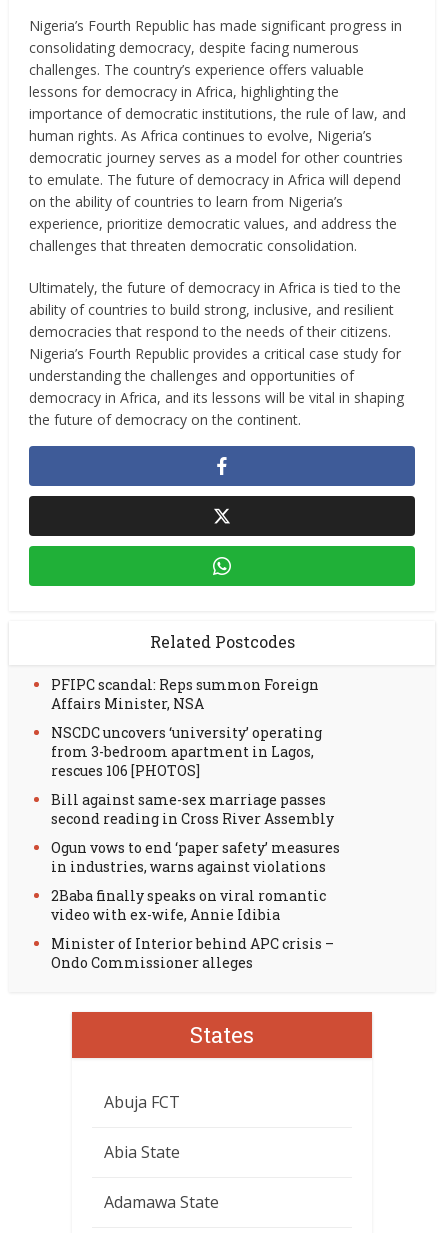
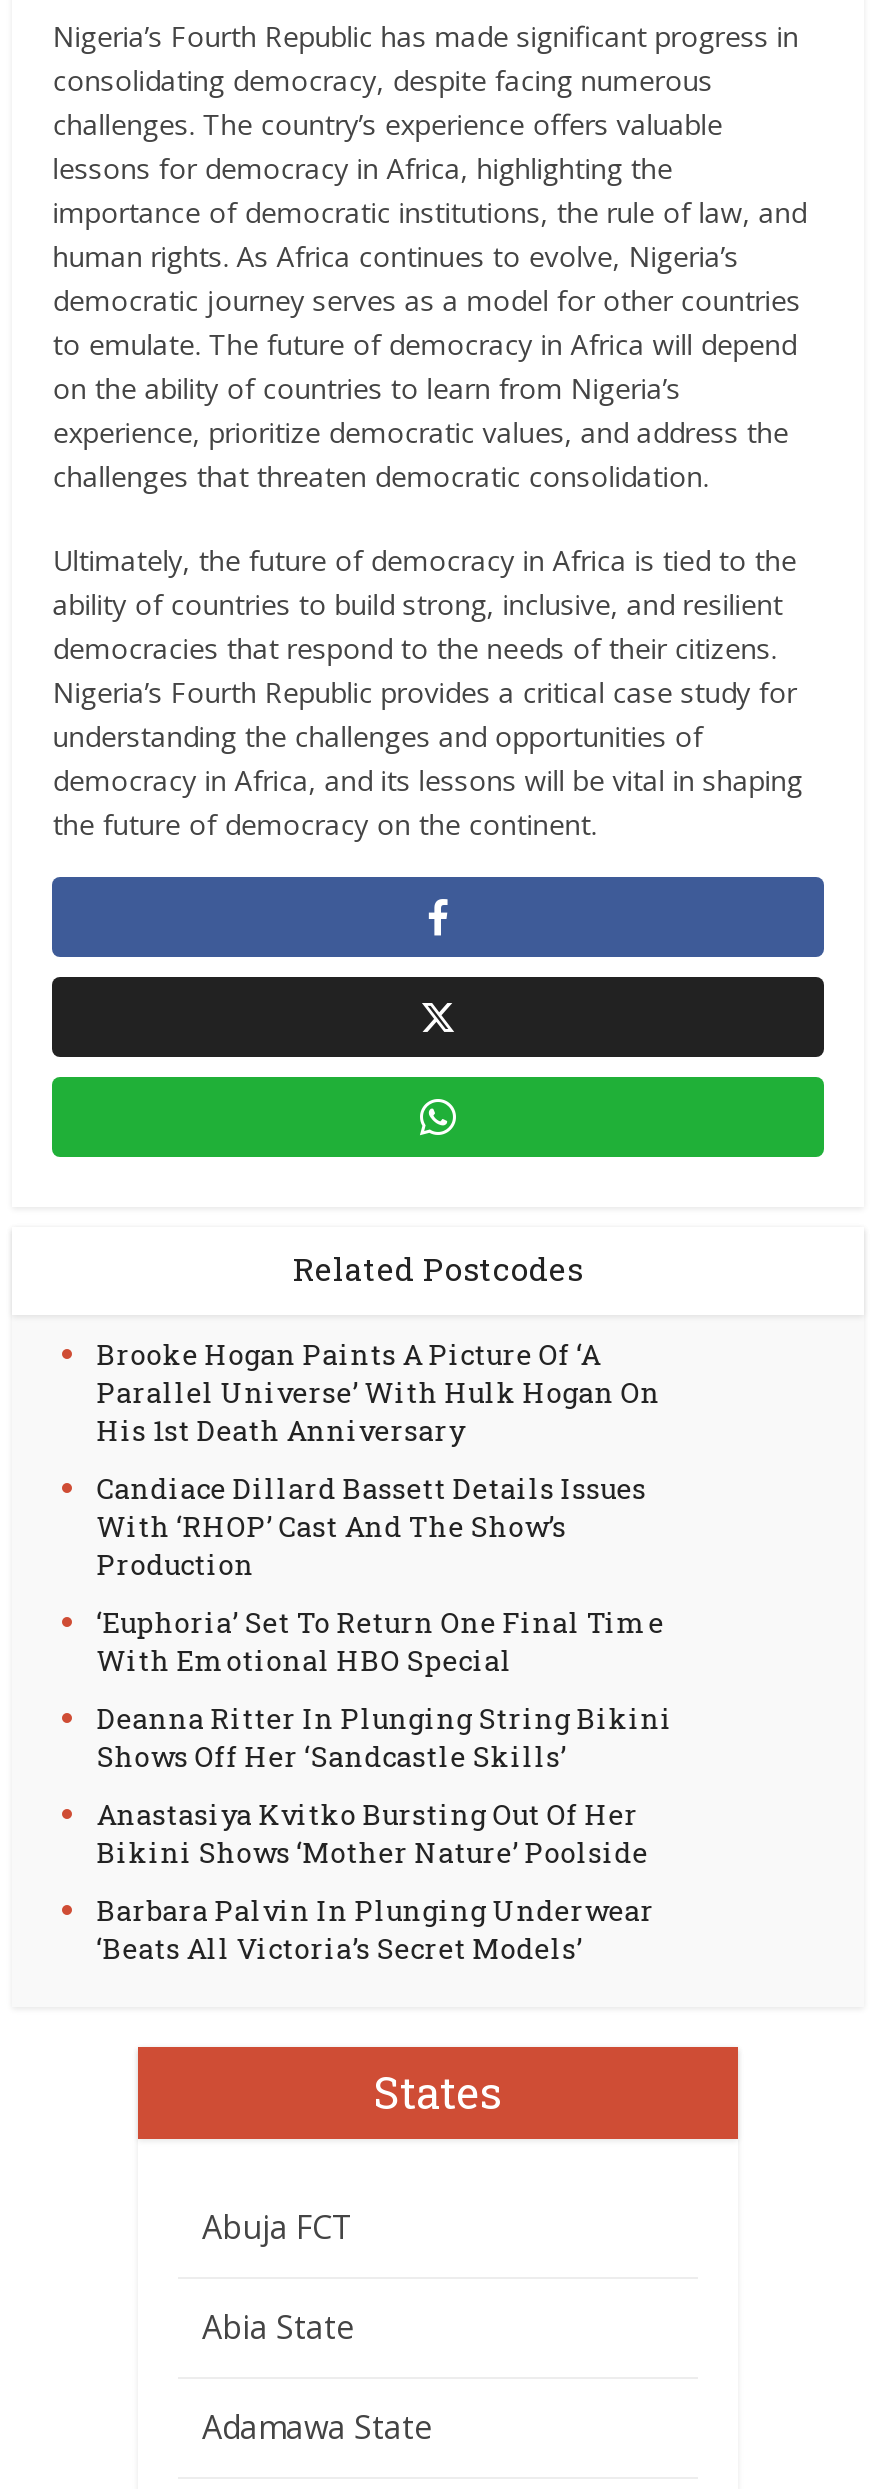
- PFIPC scandal: Reps summon Foreign
- Affairs Minister, NSA
+ Brooke Hogan Paints A Picture Of ‘A
+ Parallel Universe’ With Hulk Hogan On
+ His 1st Death Anniversary

- NSCDC uncovers ‘university’ operating
- from 3-bedroom apartment in Lagos,
- rescues 106 [PHOTOS]
+ Candiace Dillard Bassett Details Issues
+ With ‘RHOP’ Cast And The Show’s
+ Production

- Bill against same-sex marriage passes
- second reading in Cross River Assembly
+ ‘Euphoria’ Set To Return One Final Time
+ With Emotional HBO Special

- Ogun vows to end ‘paper safety’ measures
- in industries, warns against violations
+ Deanna Ritter In Plunging String Bikini
+ Shows Off Her ‘Sandcastle Skills’

- 2Baba finally speaks on viral romantic
- video with ex-wife, Annie Idibia
+ Anastasiya Kvitko Bursting Out Of Her
+ Bikini Shows ‘Mother Nature’ Poolside

- Minister of Interior behind APC crisis –
- Ondo Commissioner alleges
+ Barbara Palvin In Plunging Underwear
+ ‘Beats All Victoria’s Secret Models’
